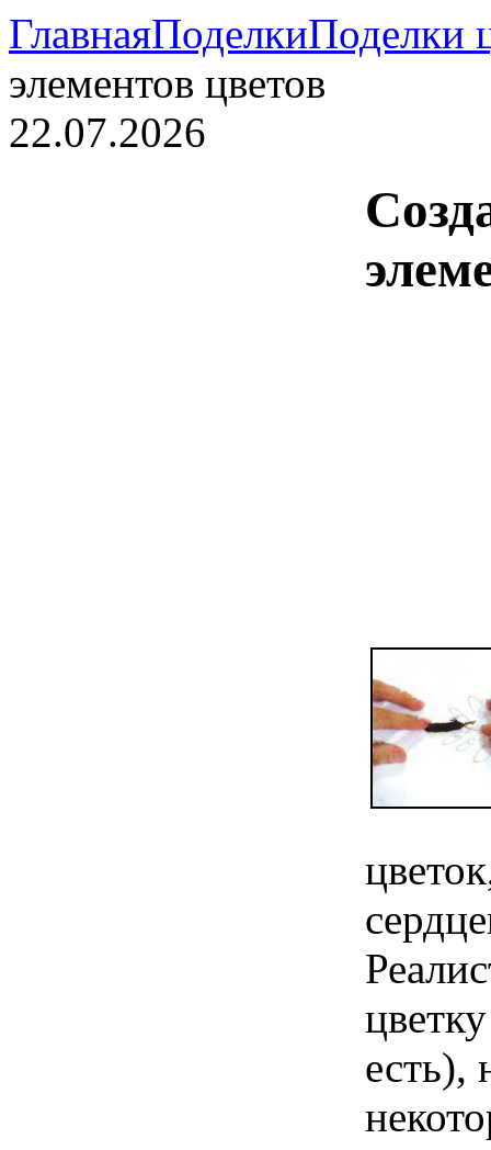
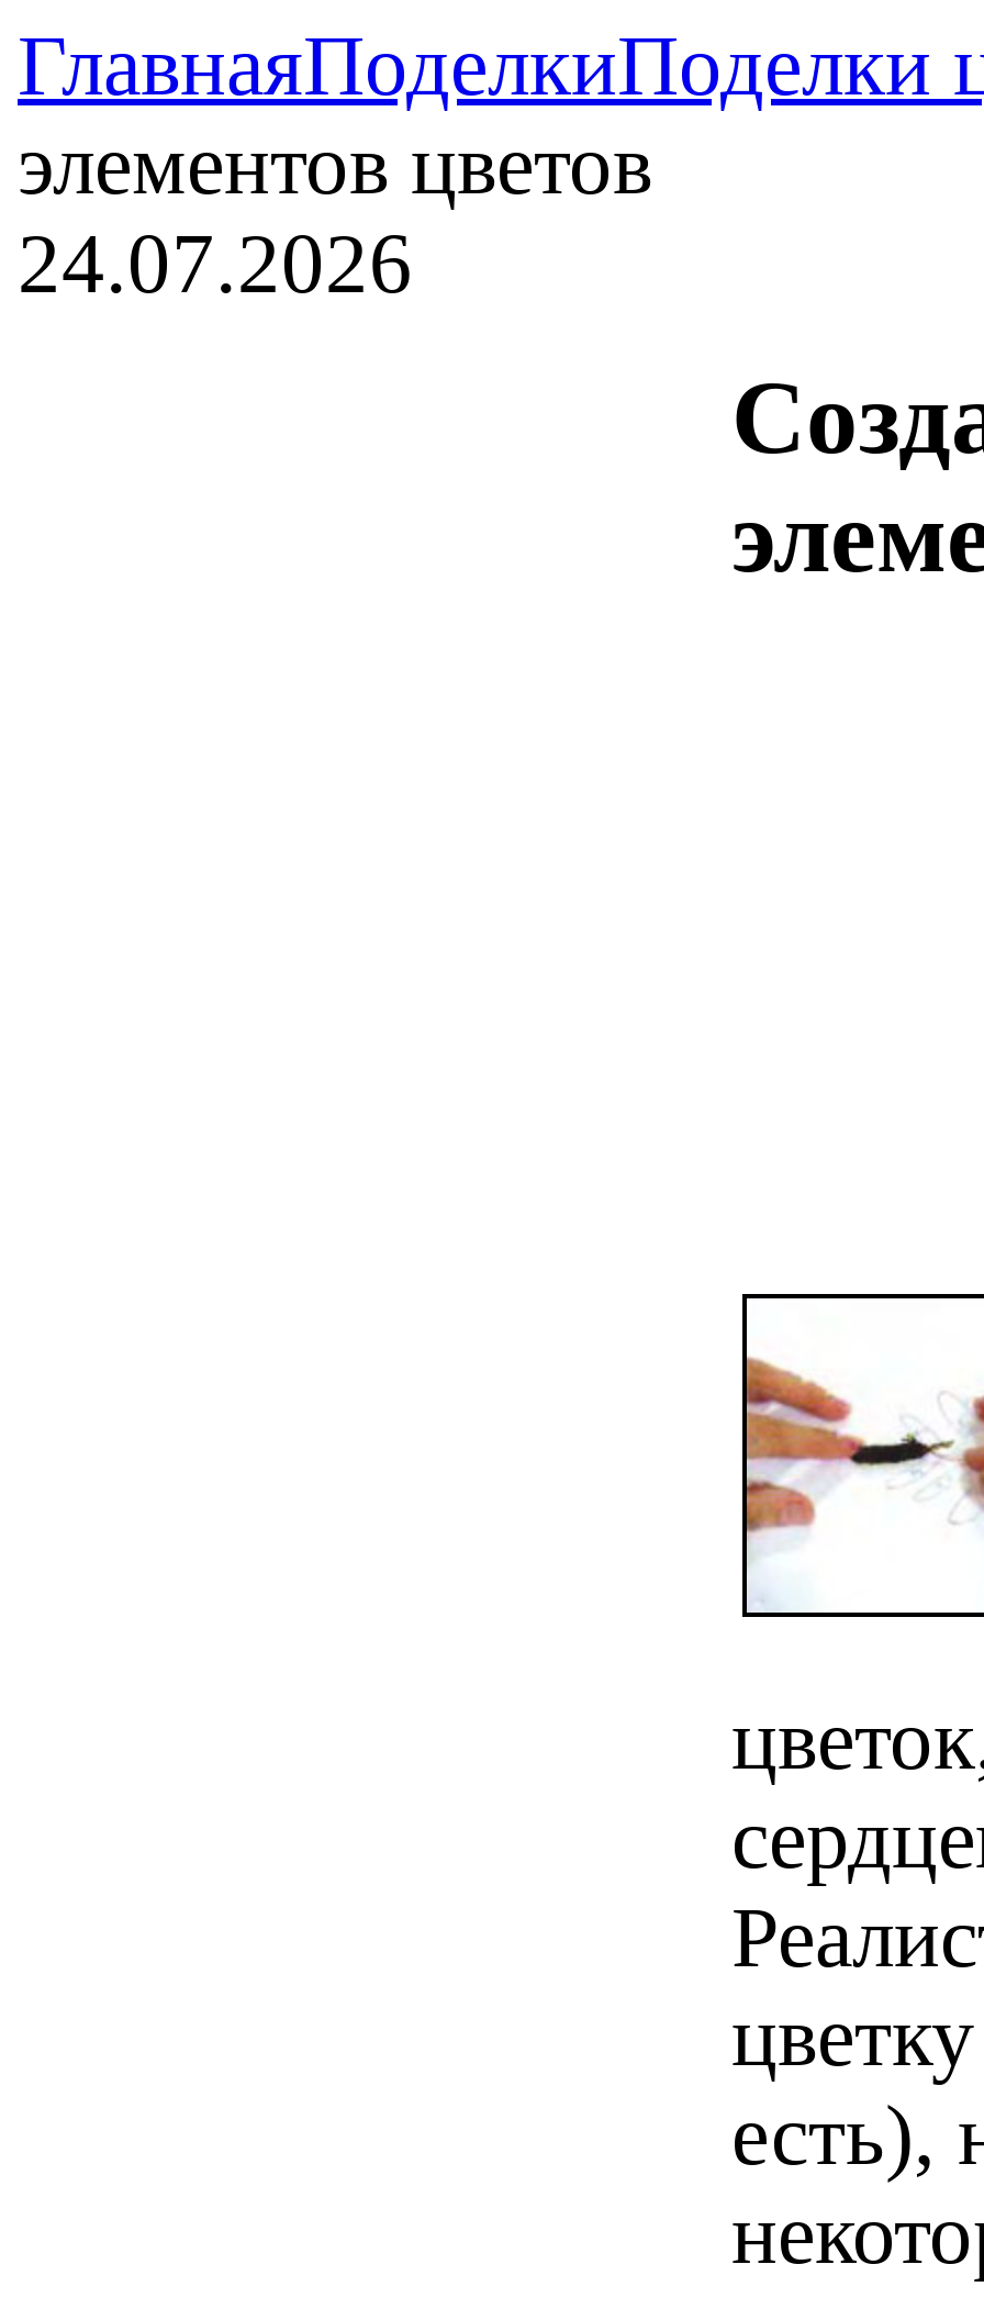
- 22.07.2026
+ 24.07.2026
